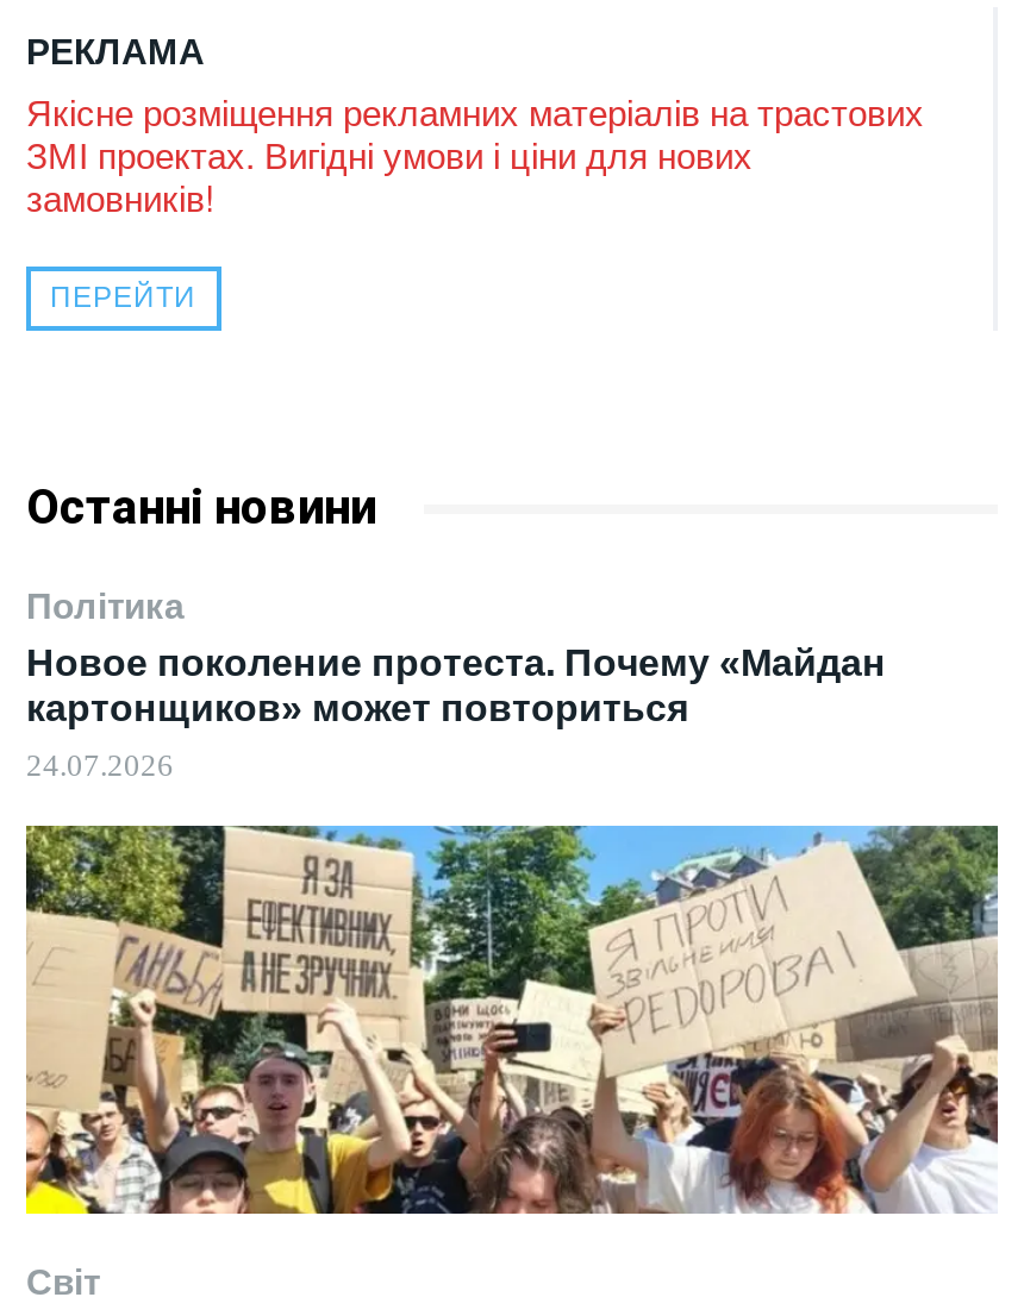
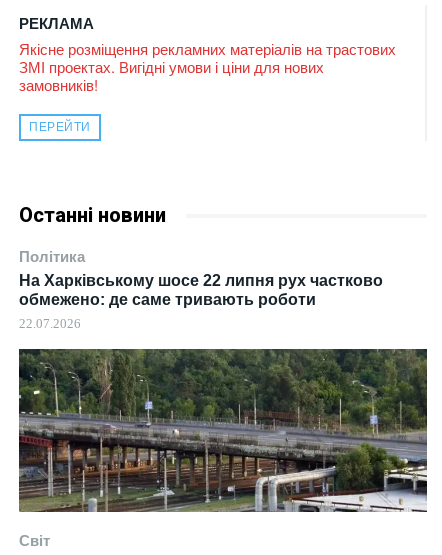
- Новое поколение протеста. Почему «Майдан
- картонщиков» может повториться
+ На Харківському шосе 22 липня рух частково
+ обмежено: де саме тривають роботи

- 24.07.2026
+ 22.07.2026

- [image]
+ [image]
